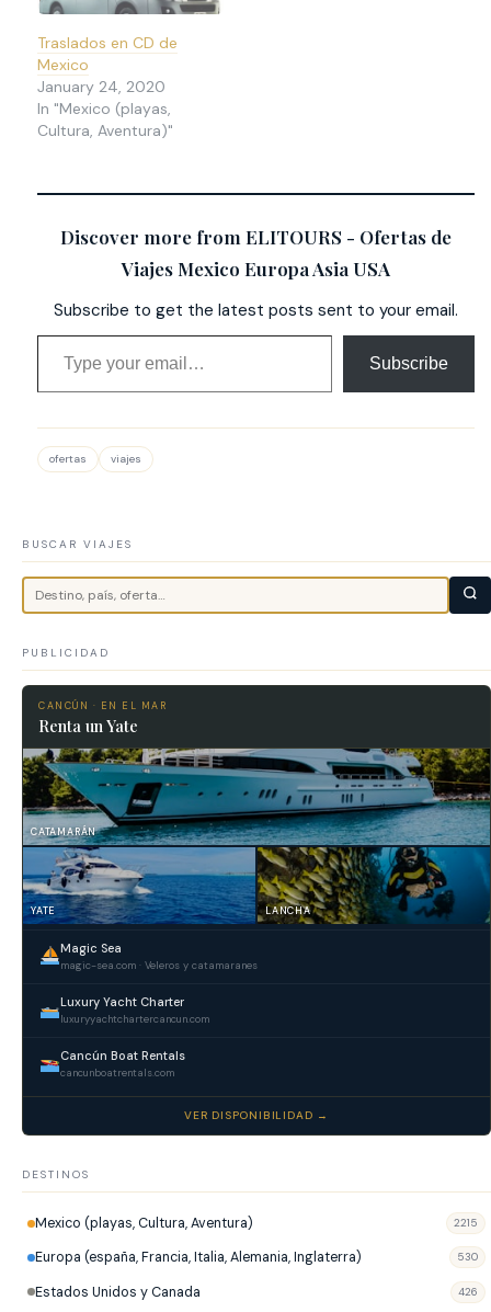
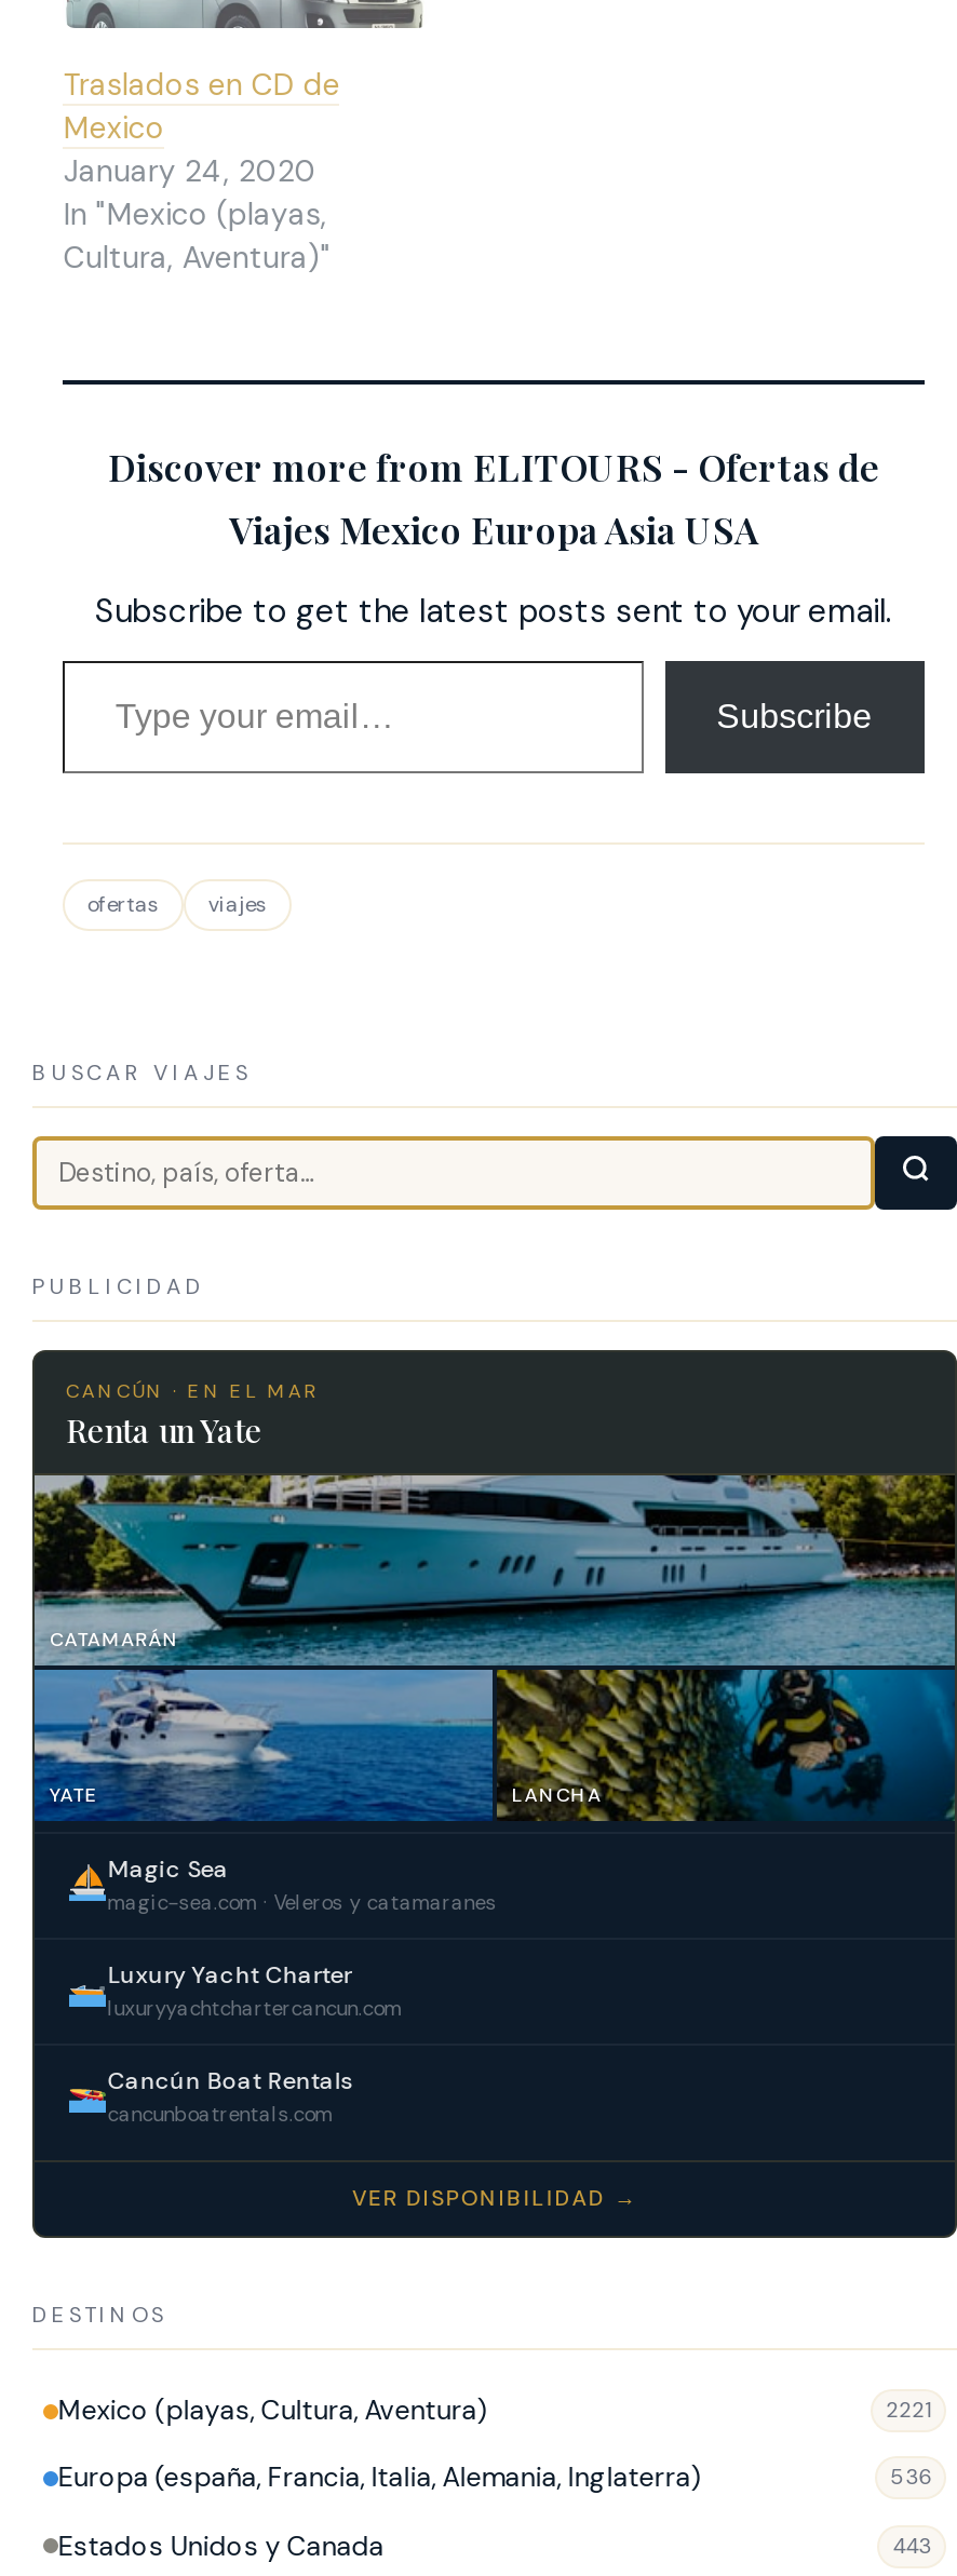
- 2215
+ 2221

- 530
+ 536

- 426
+ 443
